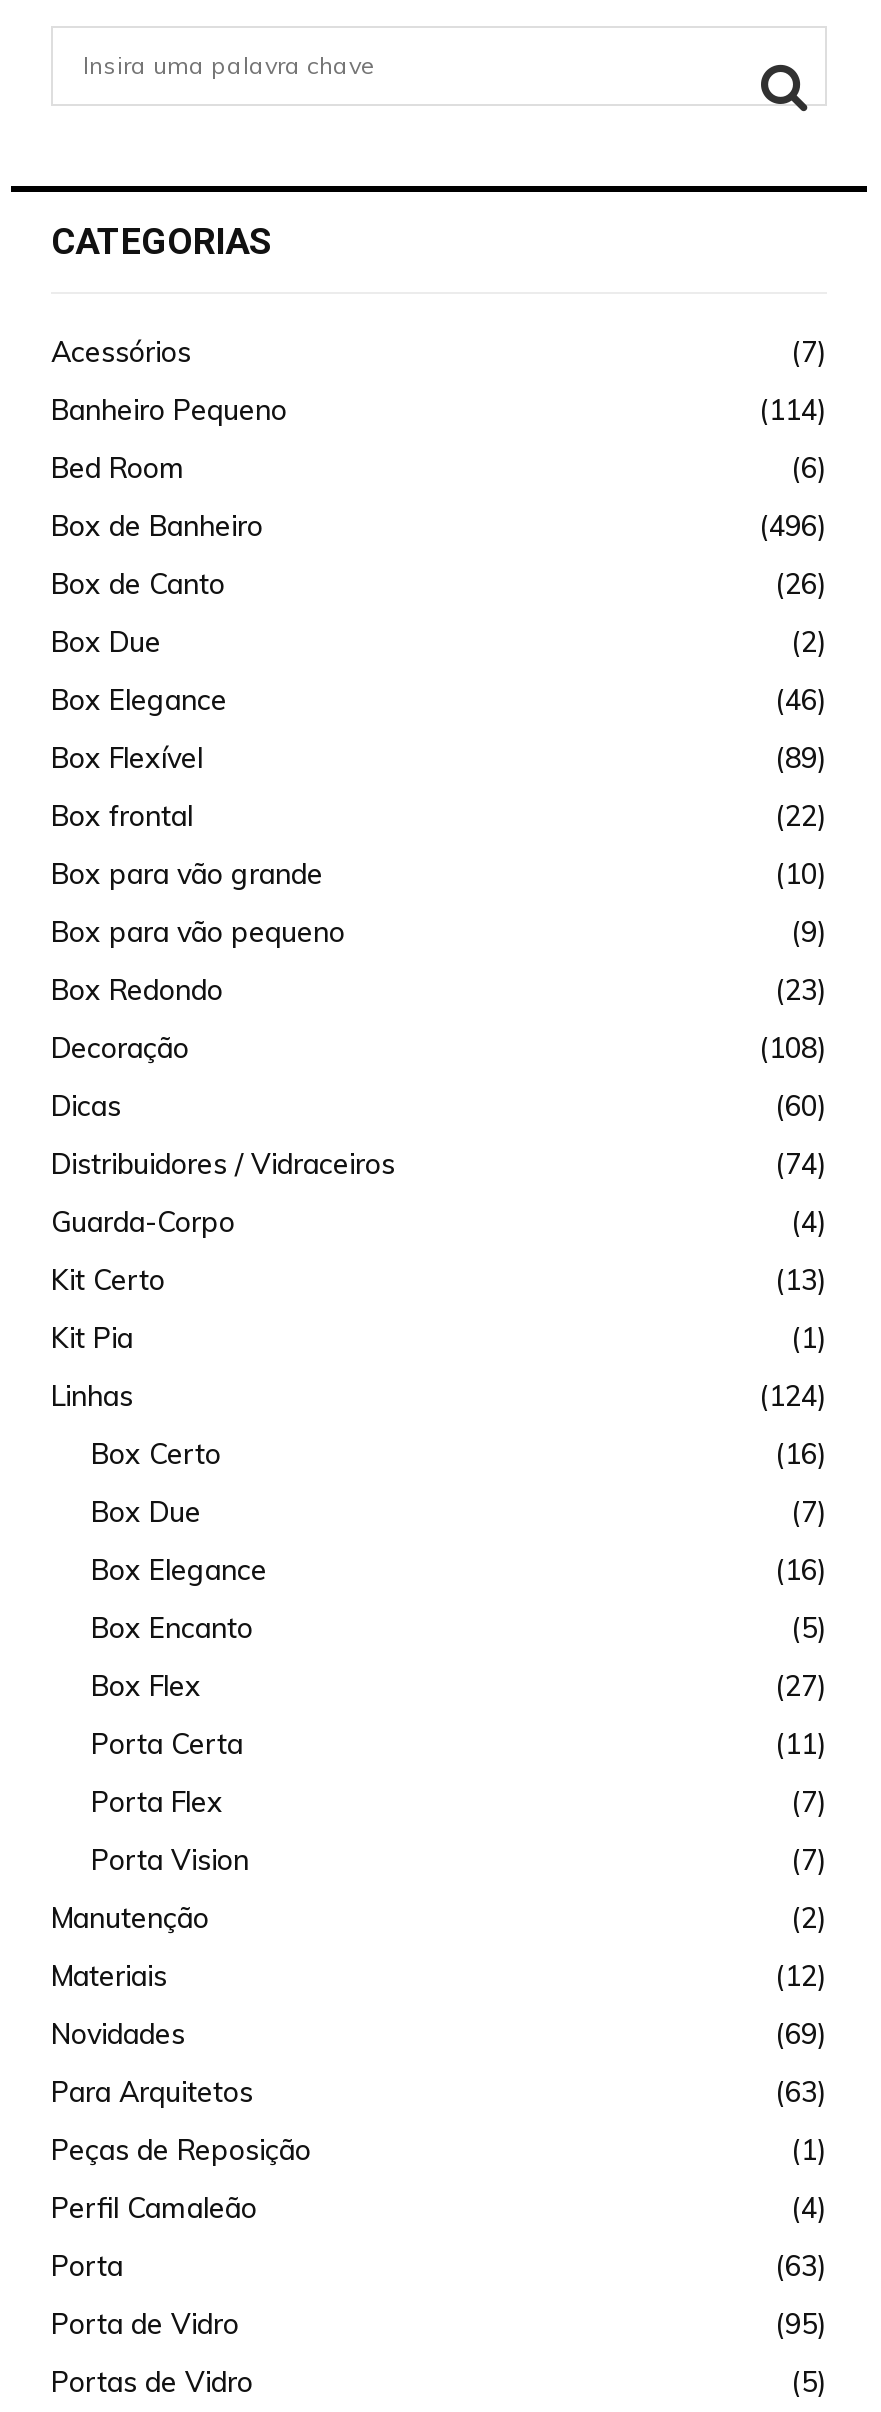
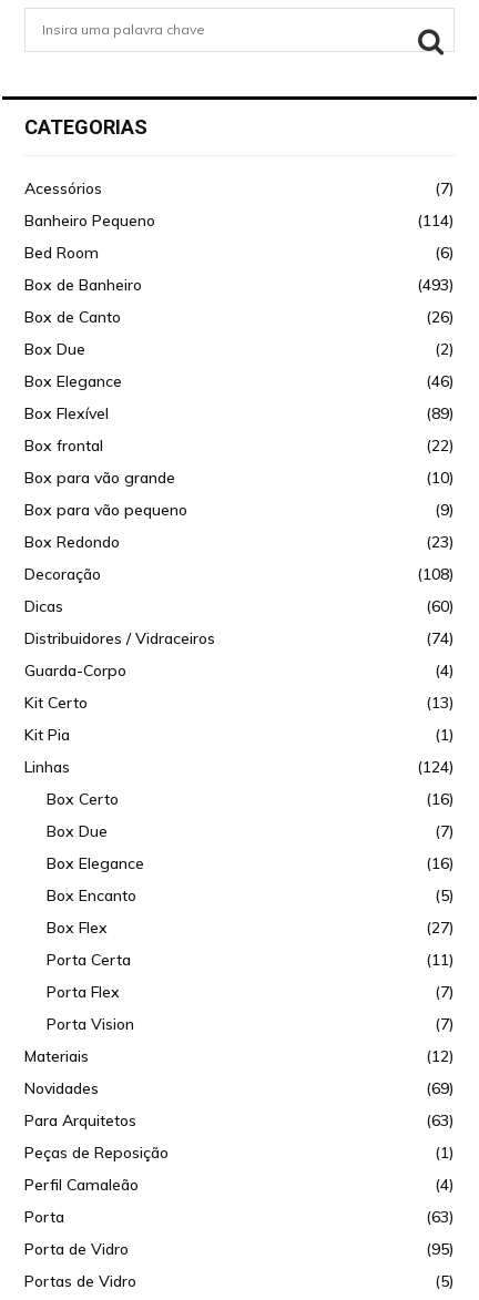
- (496)
+ (493)

- Manutenção
- (2)
